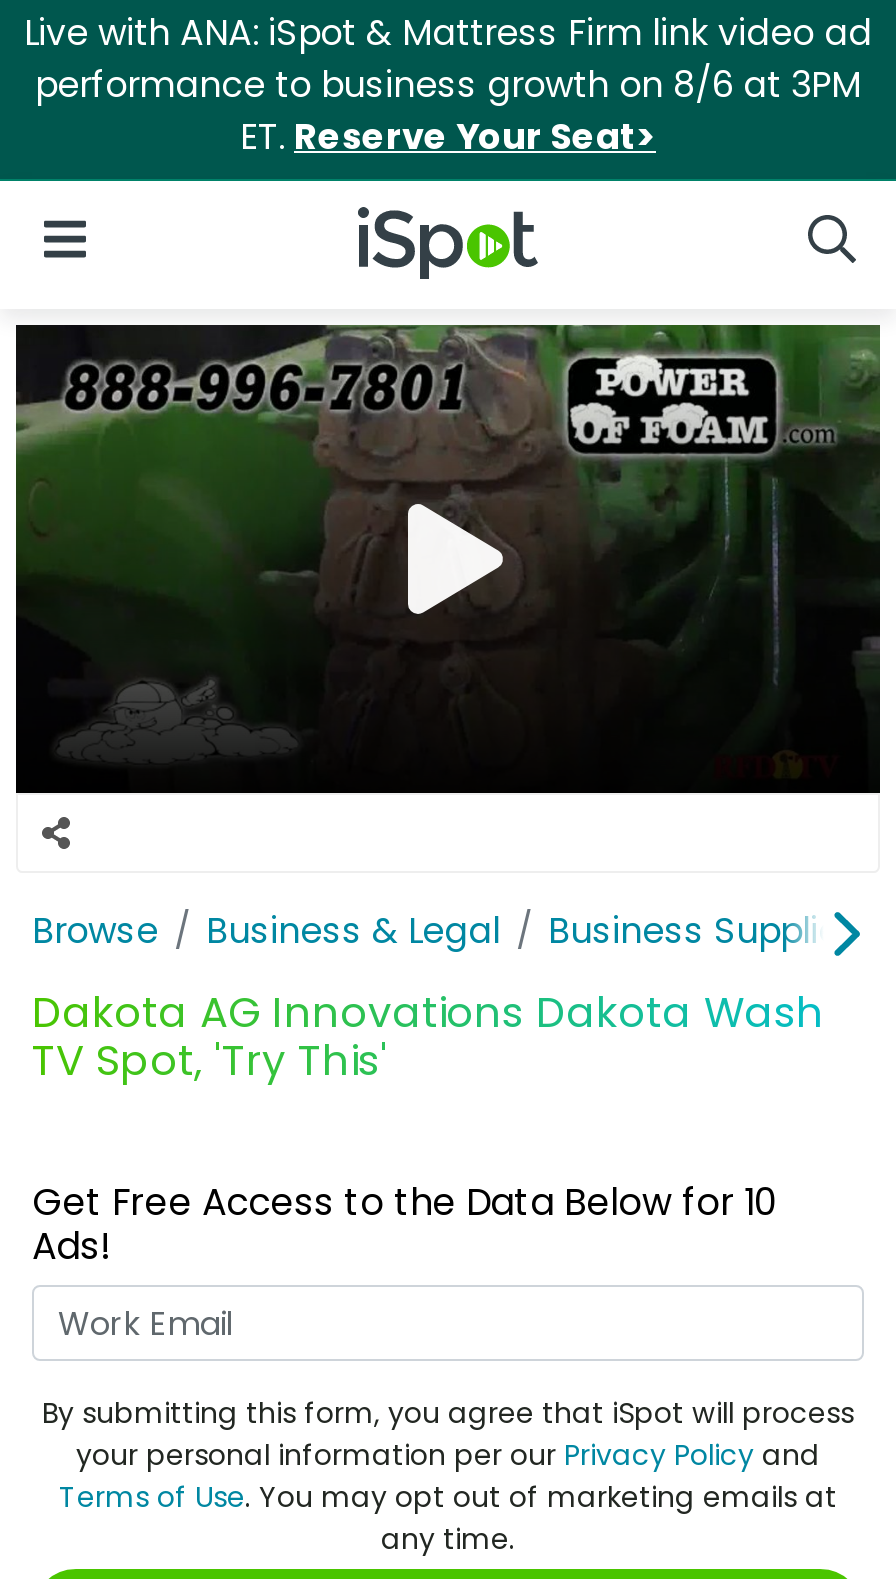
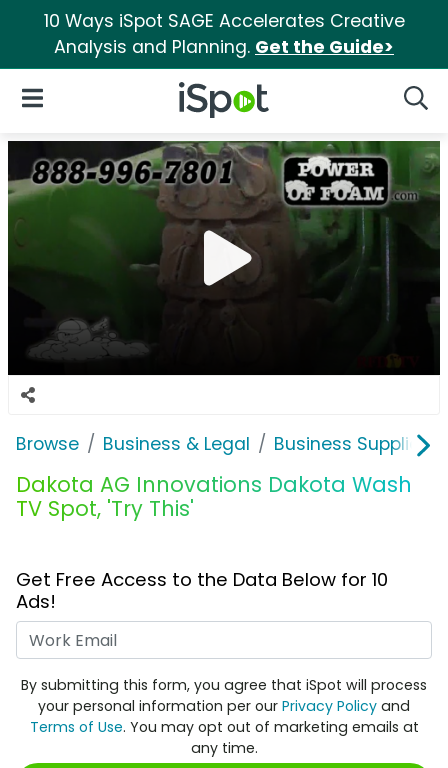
- Live with ANA: iSpot & Mattress Firm link video ad
- performance to business growth on 8/6 at 3PM
- ET. Reserve Your Seat>
+ 10 Ways iSpot SAGE Accelerates Creative
+ Analysis and Planning. Get the Guide>
